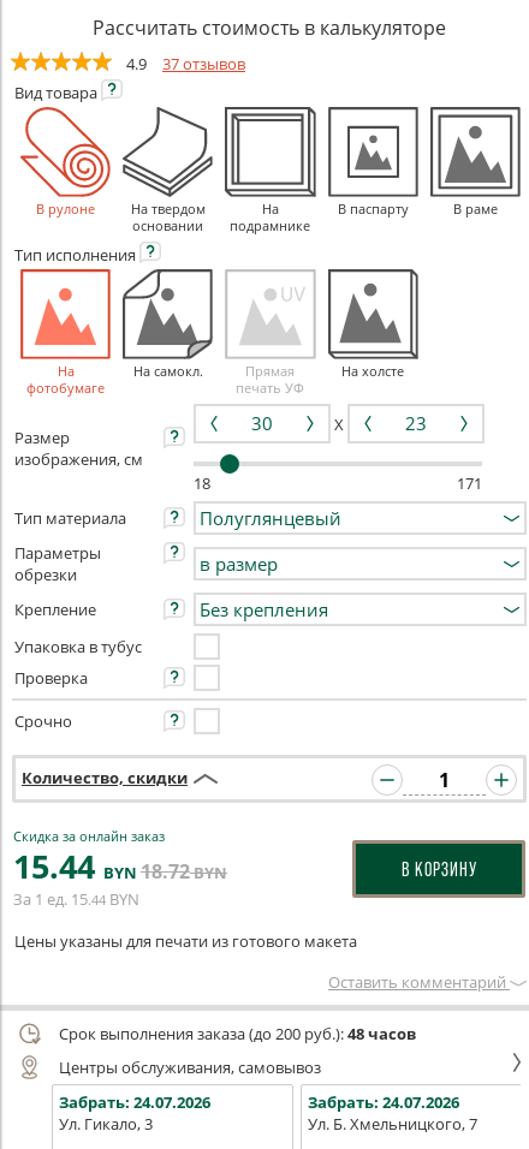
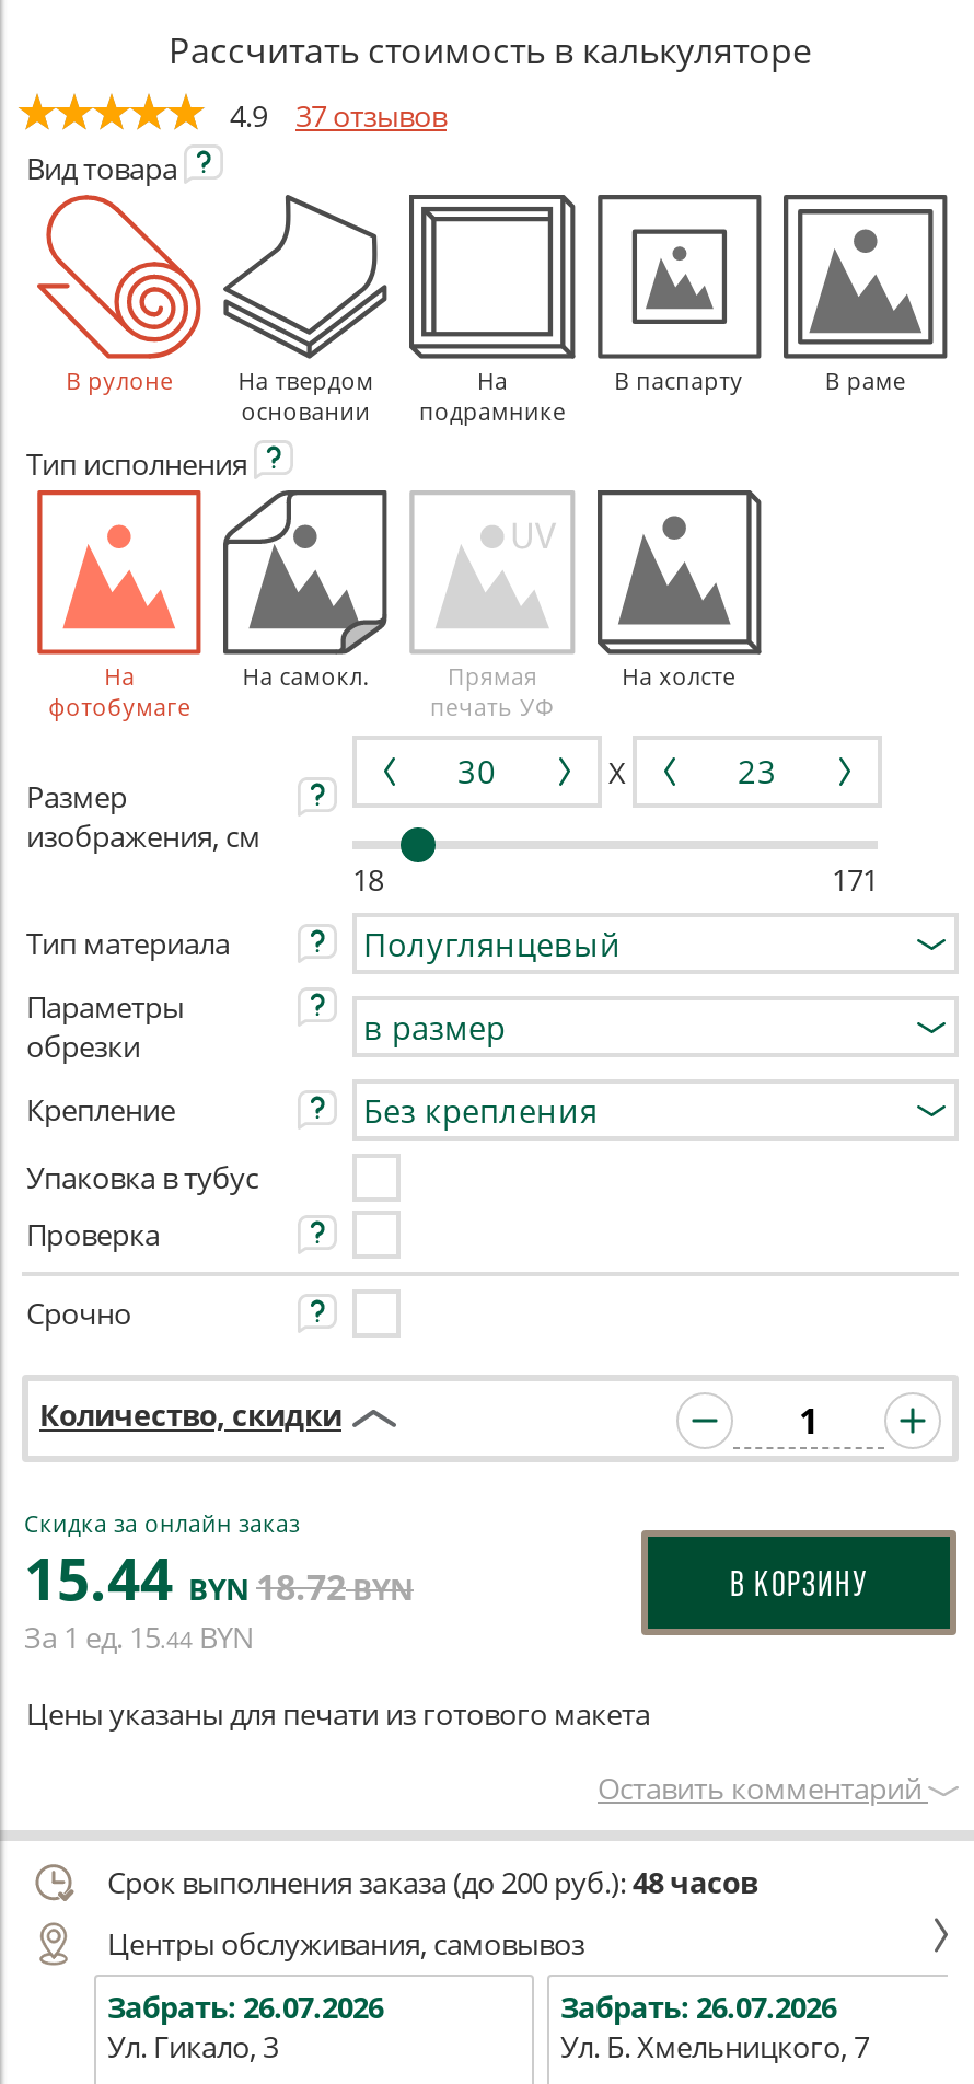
- Забрать: 24.07.2026
+ Забрать: 26.07.2026

- Забрать: 24.07.2026
+ Забрать: 26.07.2026
